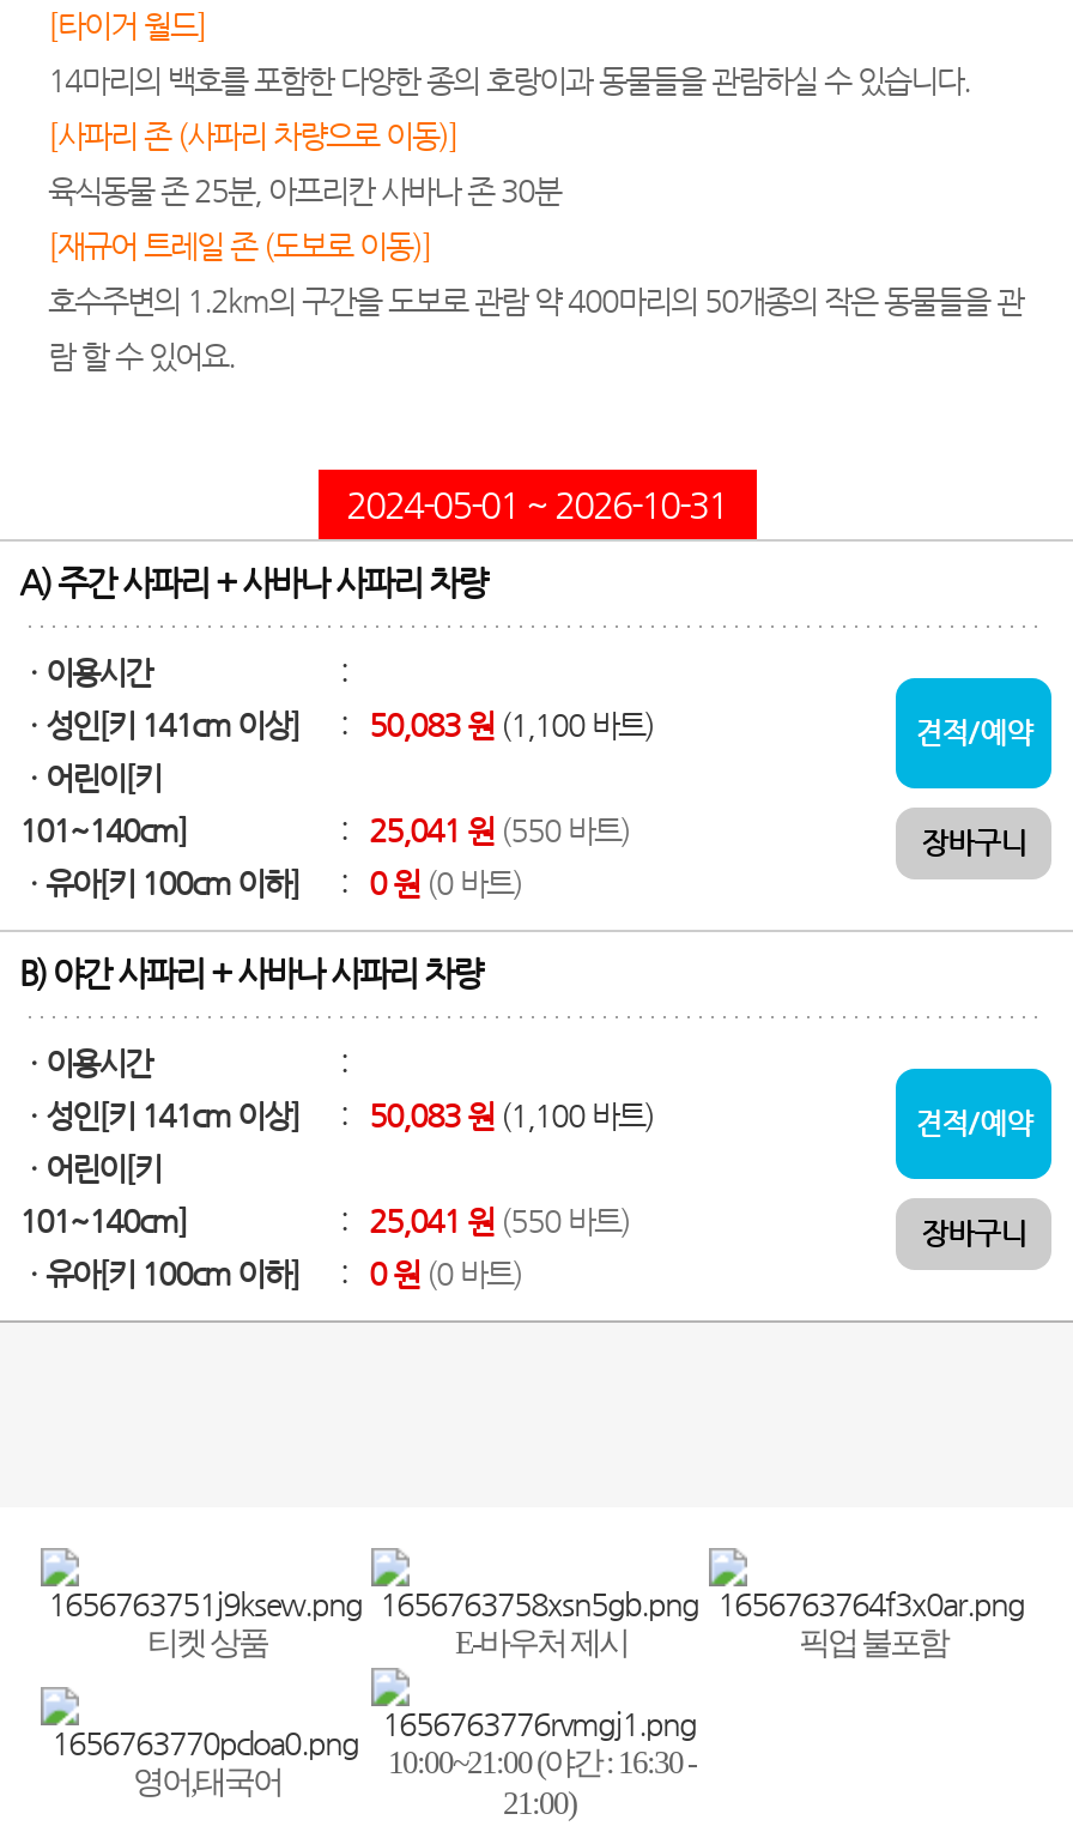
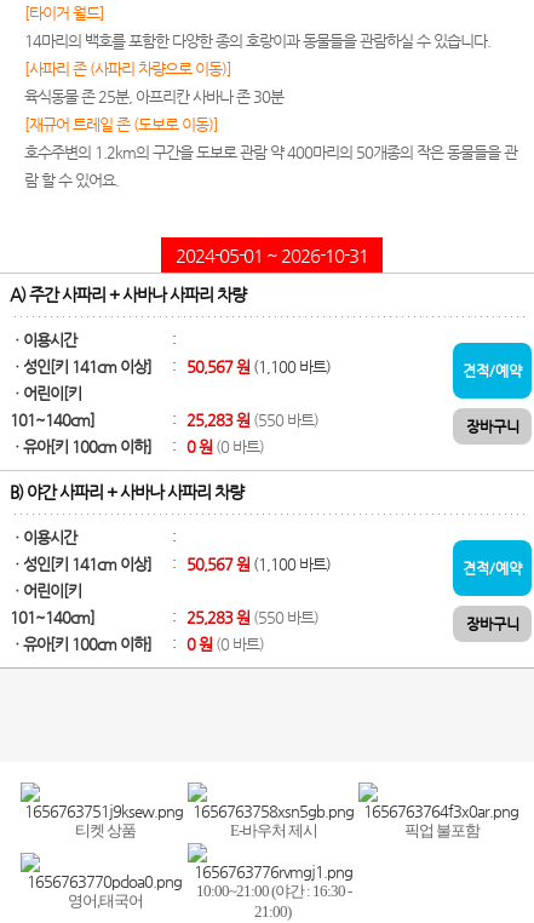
- : 50,083 원 (1,100 바트)
+ : 50,567 원 (1,100 바트)

- : 25,041 원 (550 바트)
+ : 25,283 원 (550 바트)

- : 50,083 원 (1,100 바트)
+ : 50,567 원 (1,100 바트)

- : 25,041 원 (550 바트)
+ : 25,283 원 (550 바트)
